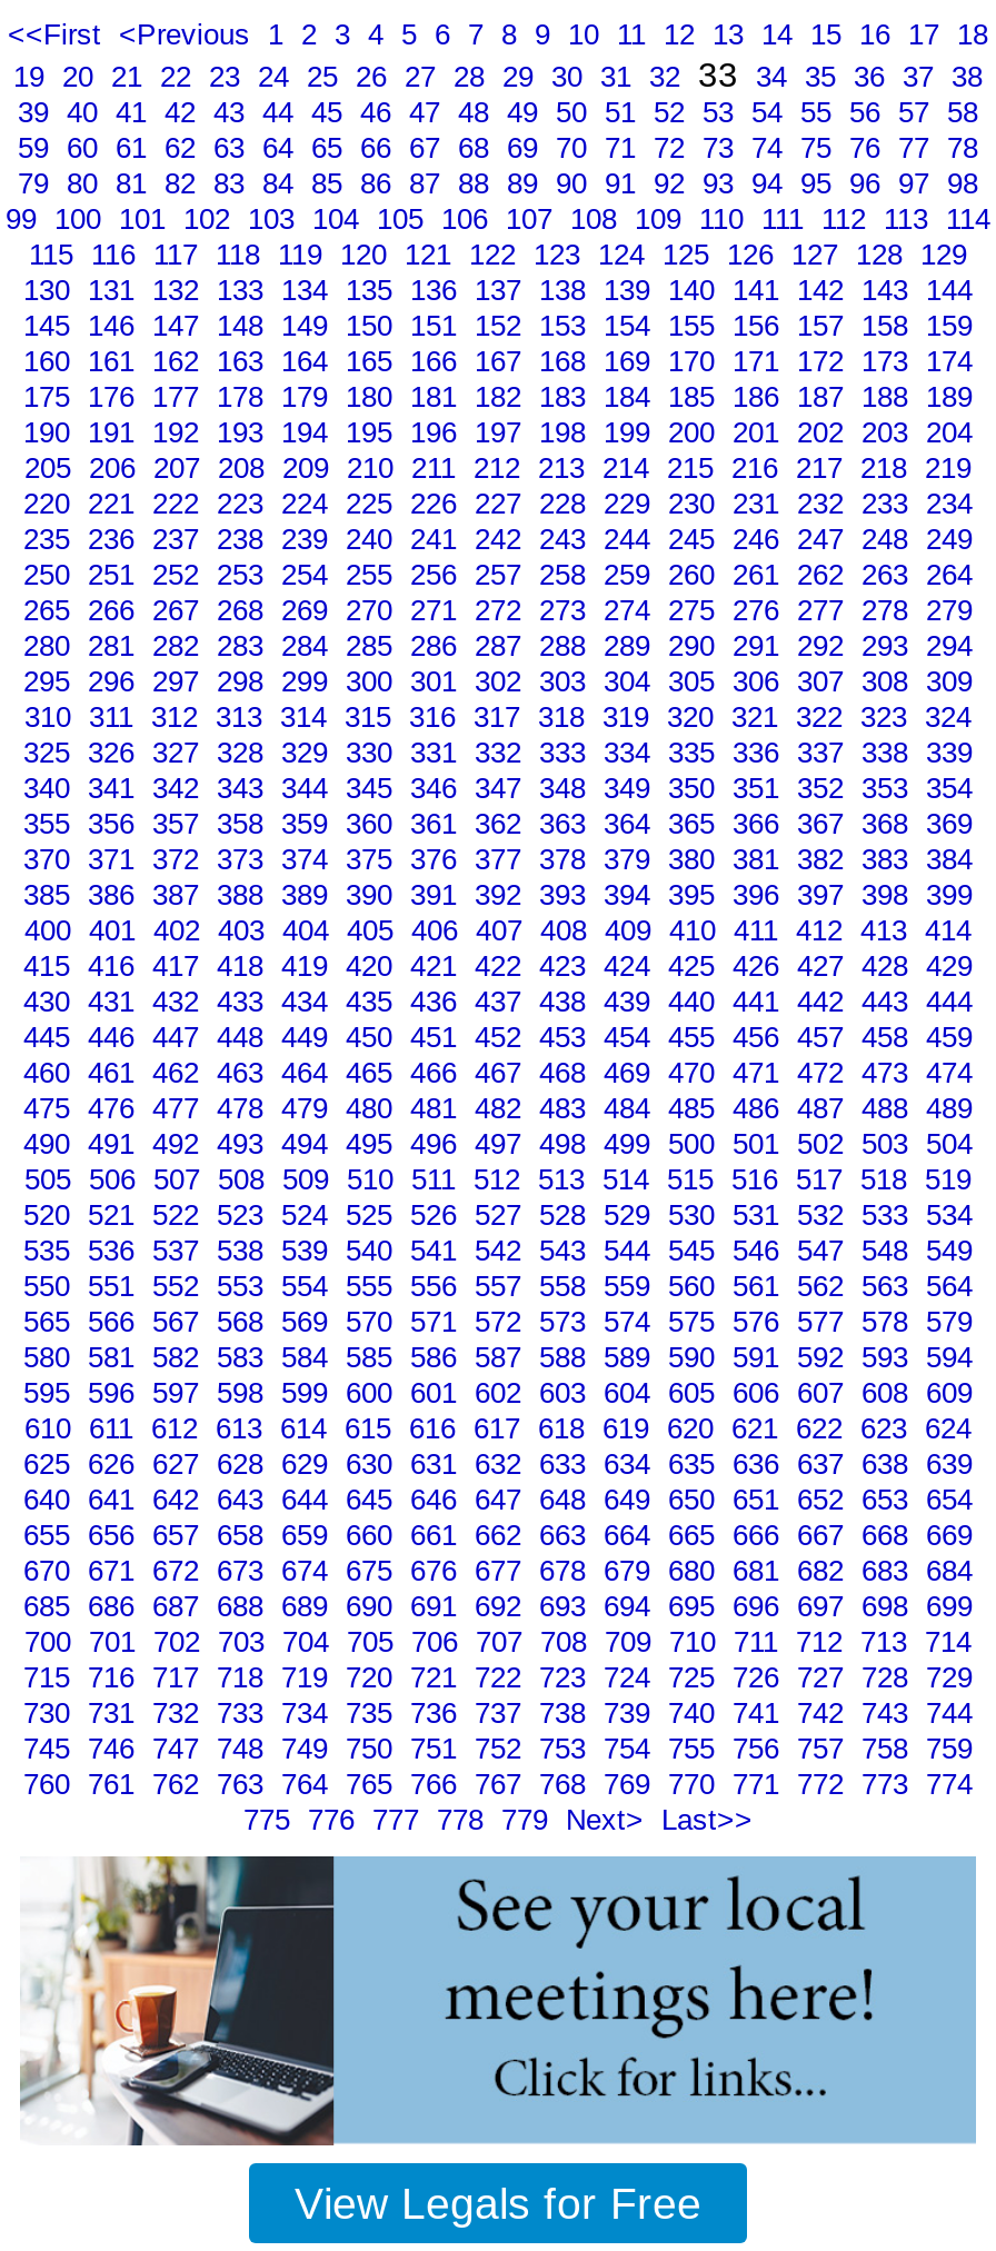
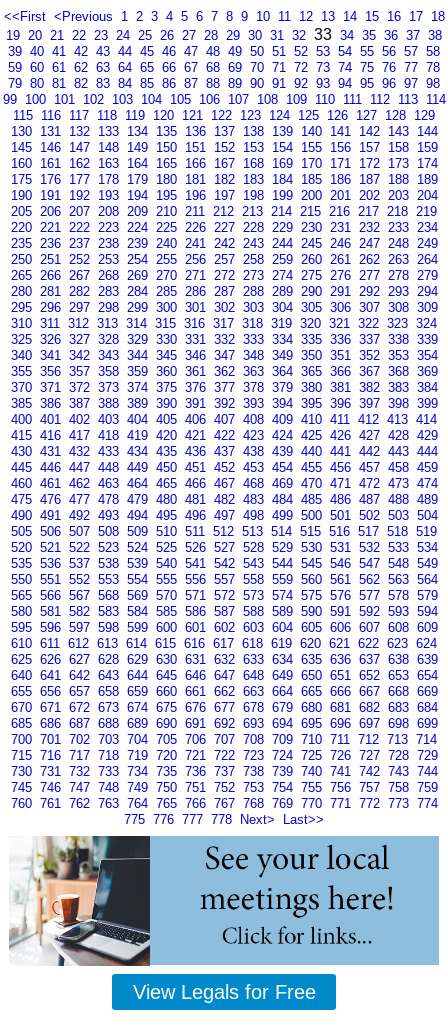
- 775 776 777 778 779 Next> Last>>
+ 775 776 777 778 Next> Last>>
